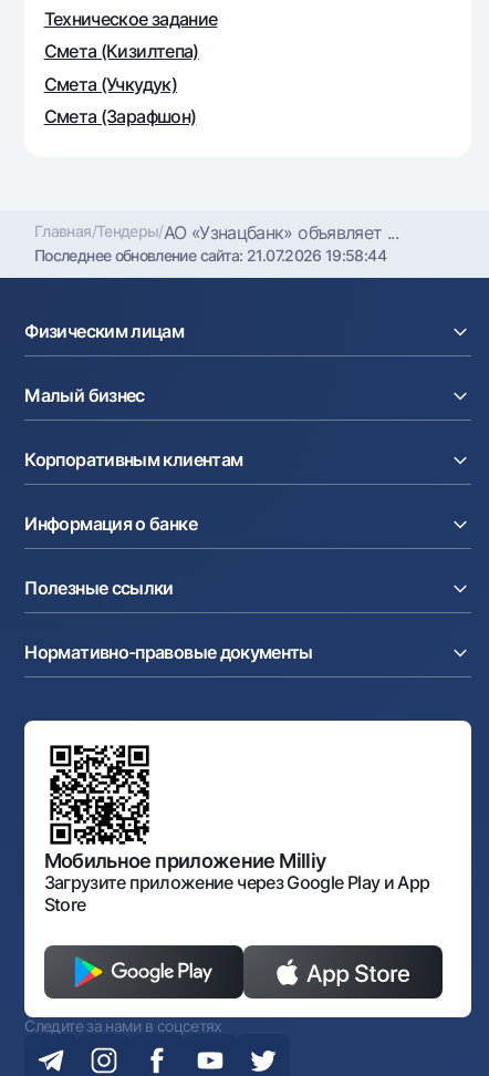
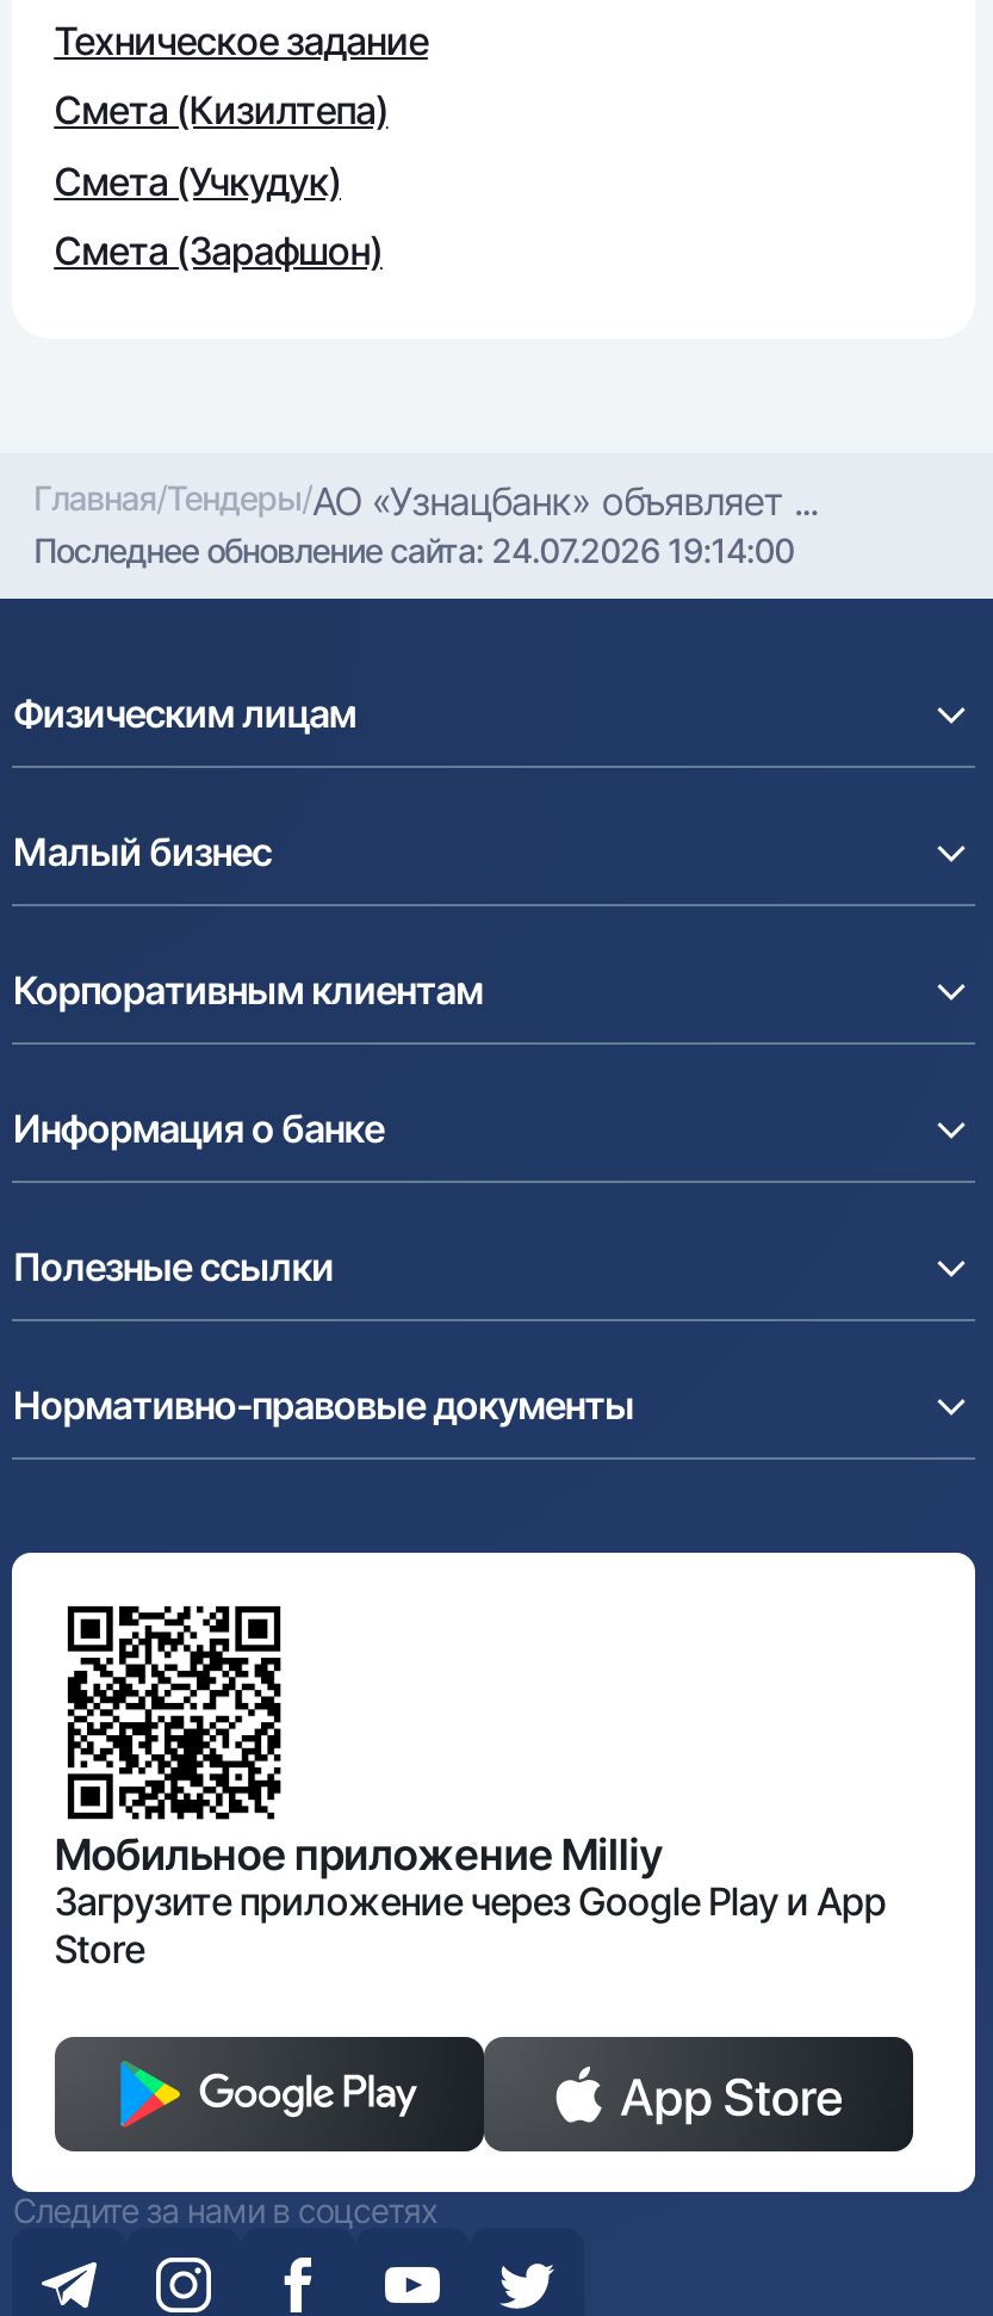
- Последнее обновление сайта: 21.07.2026 19:58:44
+ Последнее обновление сайта: 24.07.2026 19:14:00
